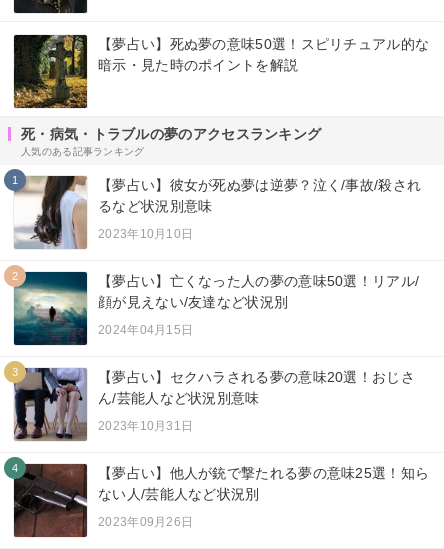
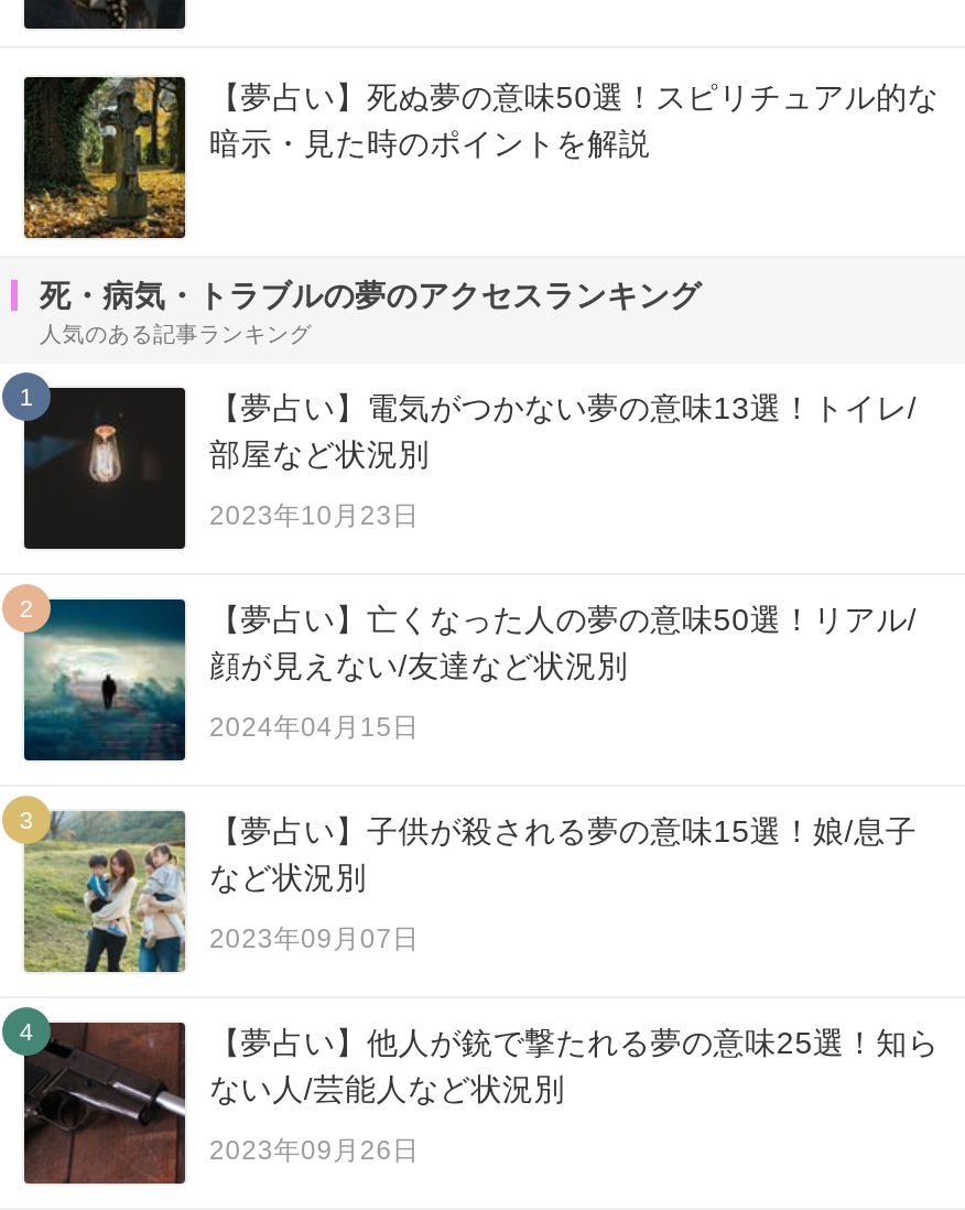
- [image]
- 【夢占い】彼女が死ぬ夢は逆夢？泣く/事故/殺され
- るなど状況別意味
+ [image]
+ 【夢占い】電気がつかない夢の意味13選！トイレ/
+ 部屋など状況別

- 2023年10月10日
+ 2023年10月23日

- [image]
- 【夢占い】セクハラされる夢の意味20選！おじさ
- ん/芸能人など状況別意味
+ [image]
+ 【夢占い】子供が殺される夢の意味15選！娘/息子
+ など状況別

- 2023年10月31日
+ 2023年09月07日
